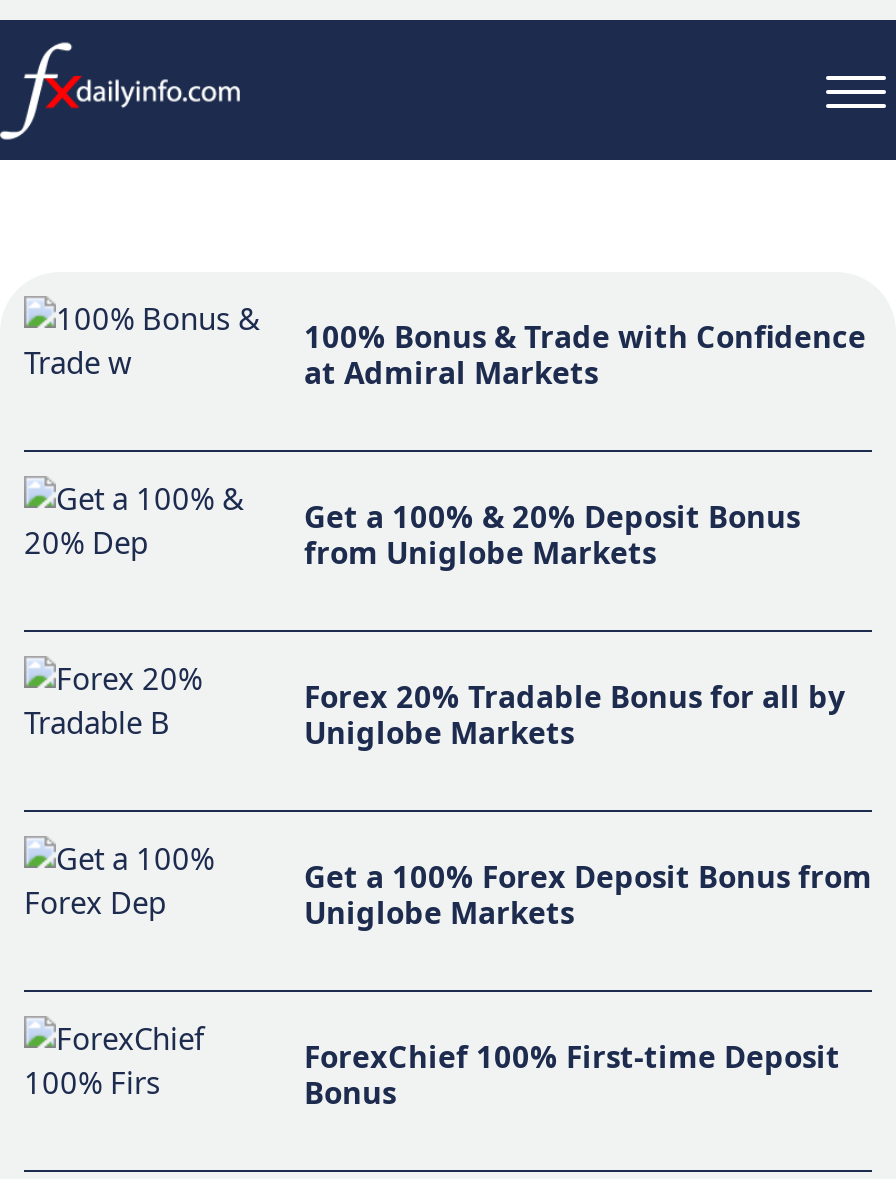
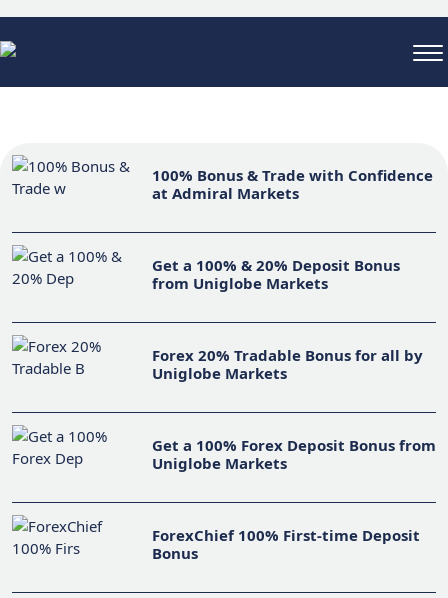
- [image]
